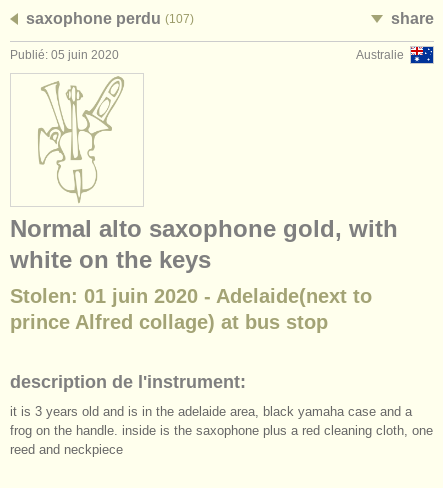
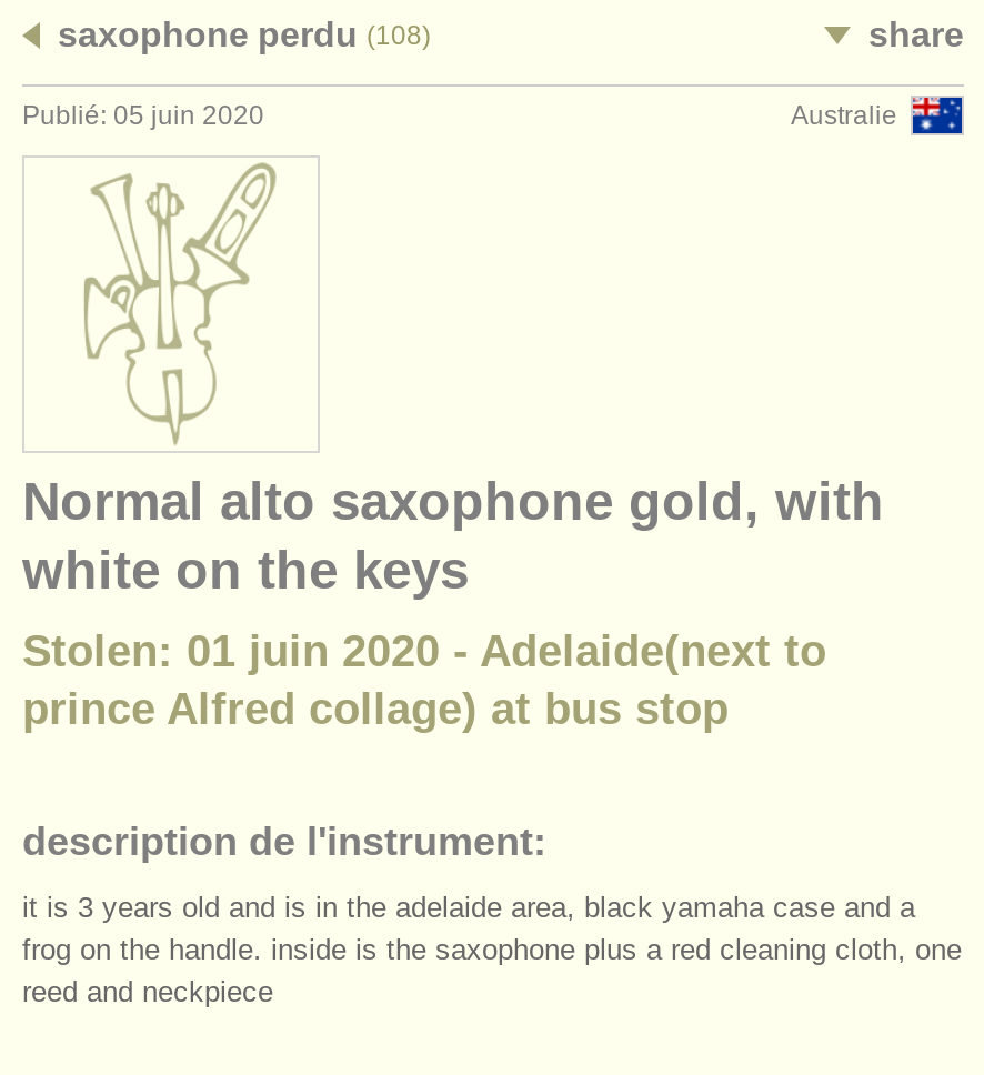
- saxophone perdu (107)
+ saxophone perdu (108)
